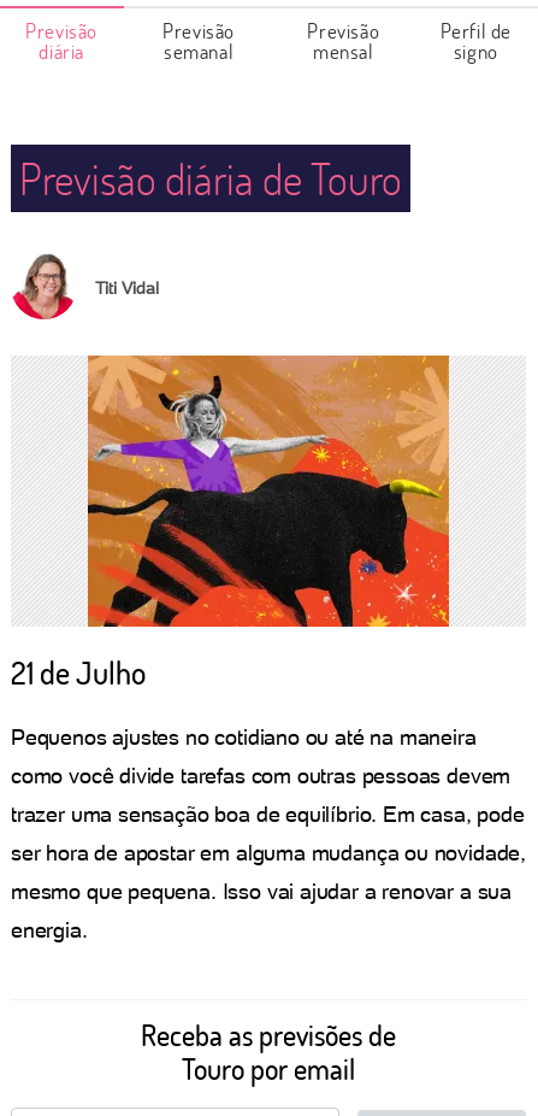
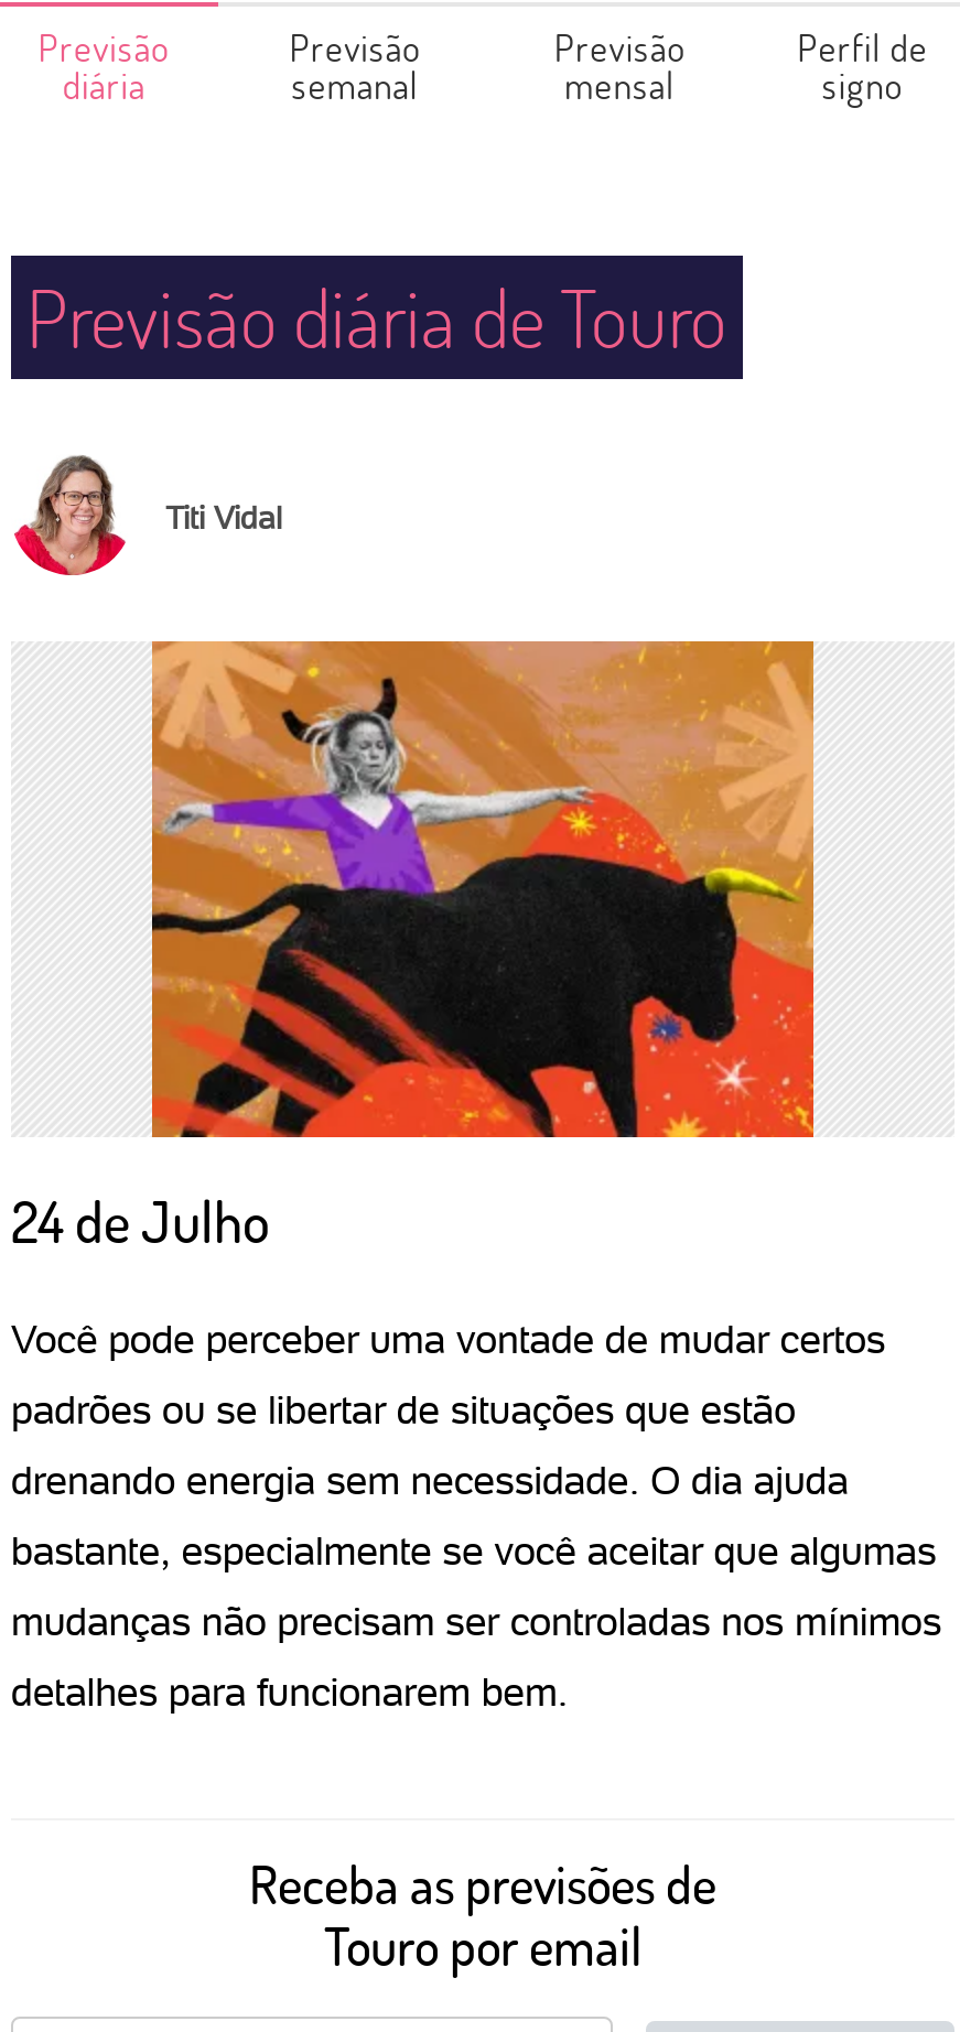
- 21 de Julho
+ 24 de Julho

- Pequenos ajustes no cotidiano ou até na maneira
+ Você pode perceber uma vontade de mudar certos

- como você divide tarefas com outras pessoas devem
+ padrões ou se libertar de situações que estão

- trazer uma sensação boa de equilíbrio. Em casa, pode
+ drenando energia sem necessidade. O dia ajuda

- ser hora de apostar em alguma mudança ou novidade,
+ bastante, especialmente se você aceitar que algumas

- mesmo que pequena. Isso vai ajudar a renovar a sua
+ mudanças não precisam ser controladas nos mínimos

- energia.
+ detalhes para funcionarem bem.
